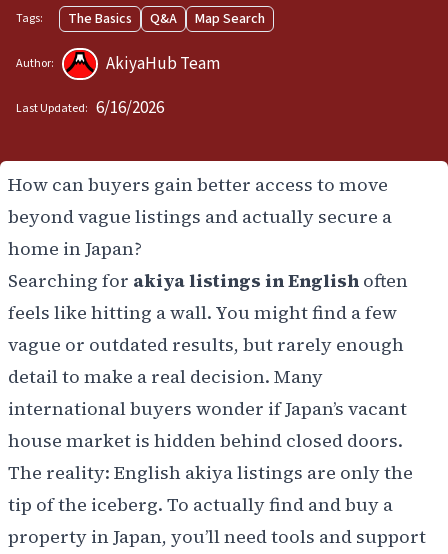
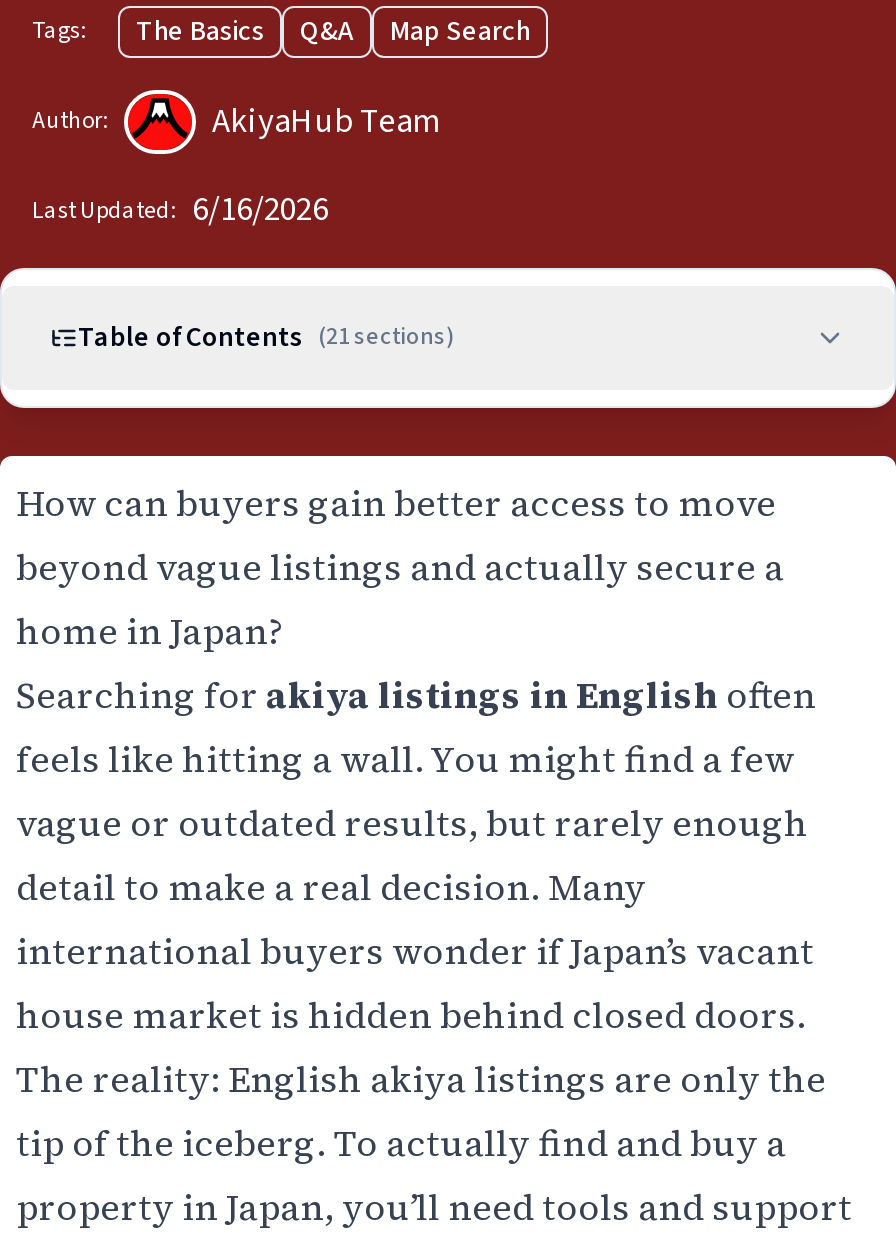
+ Table of Contents (21sections)
